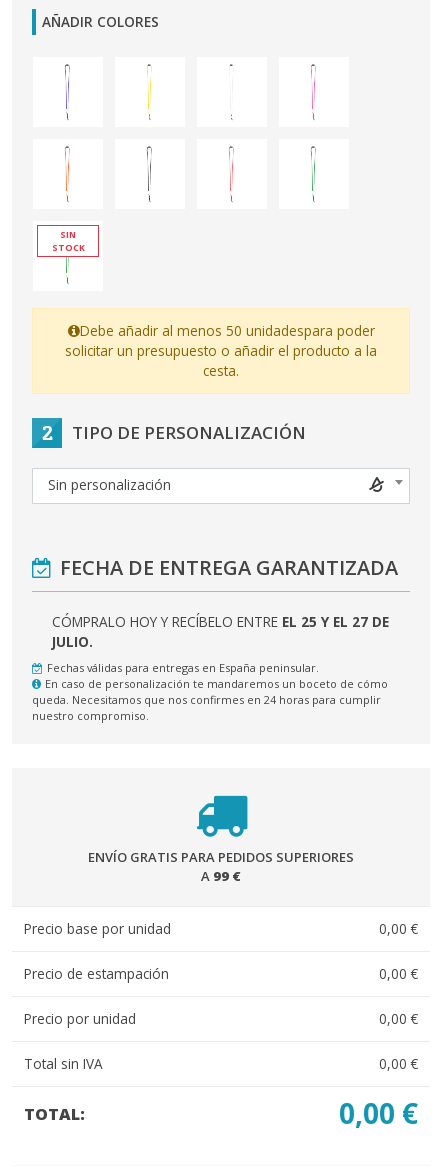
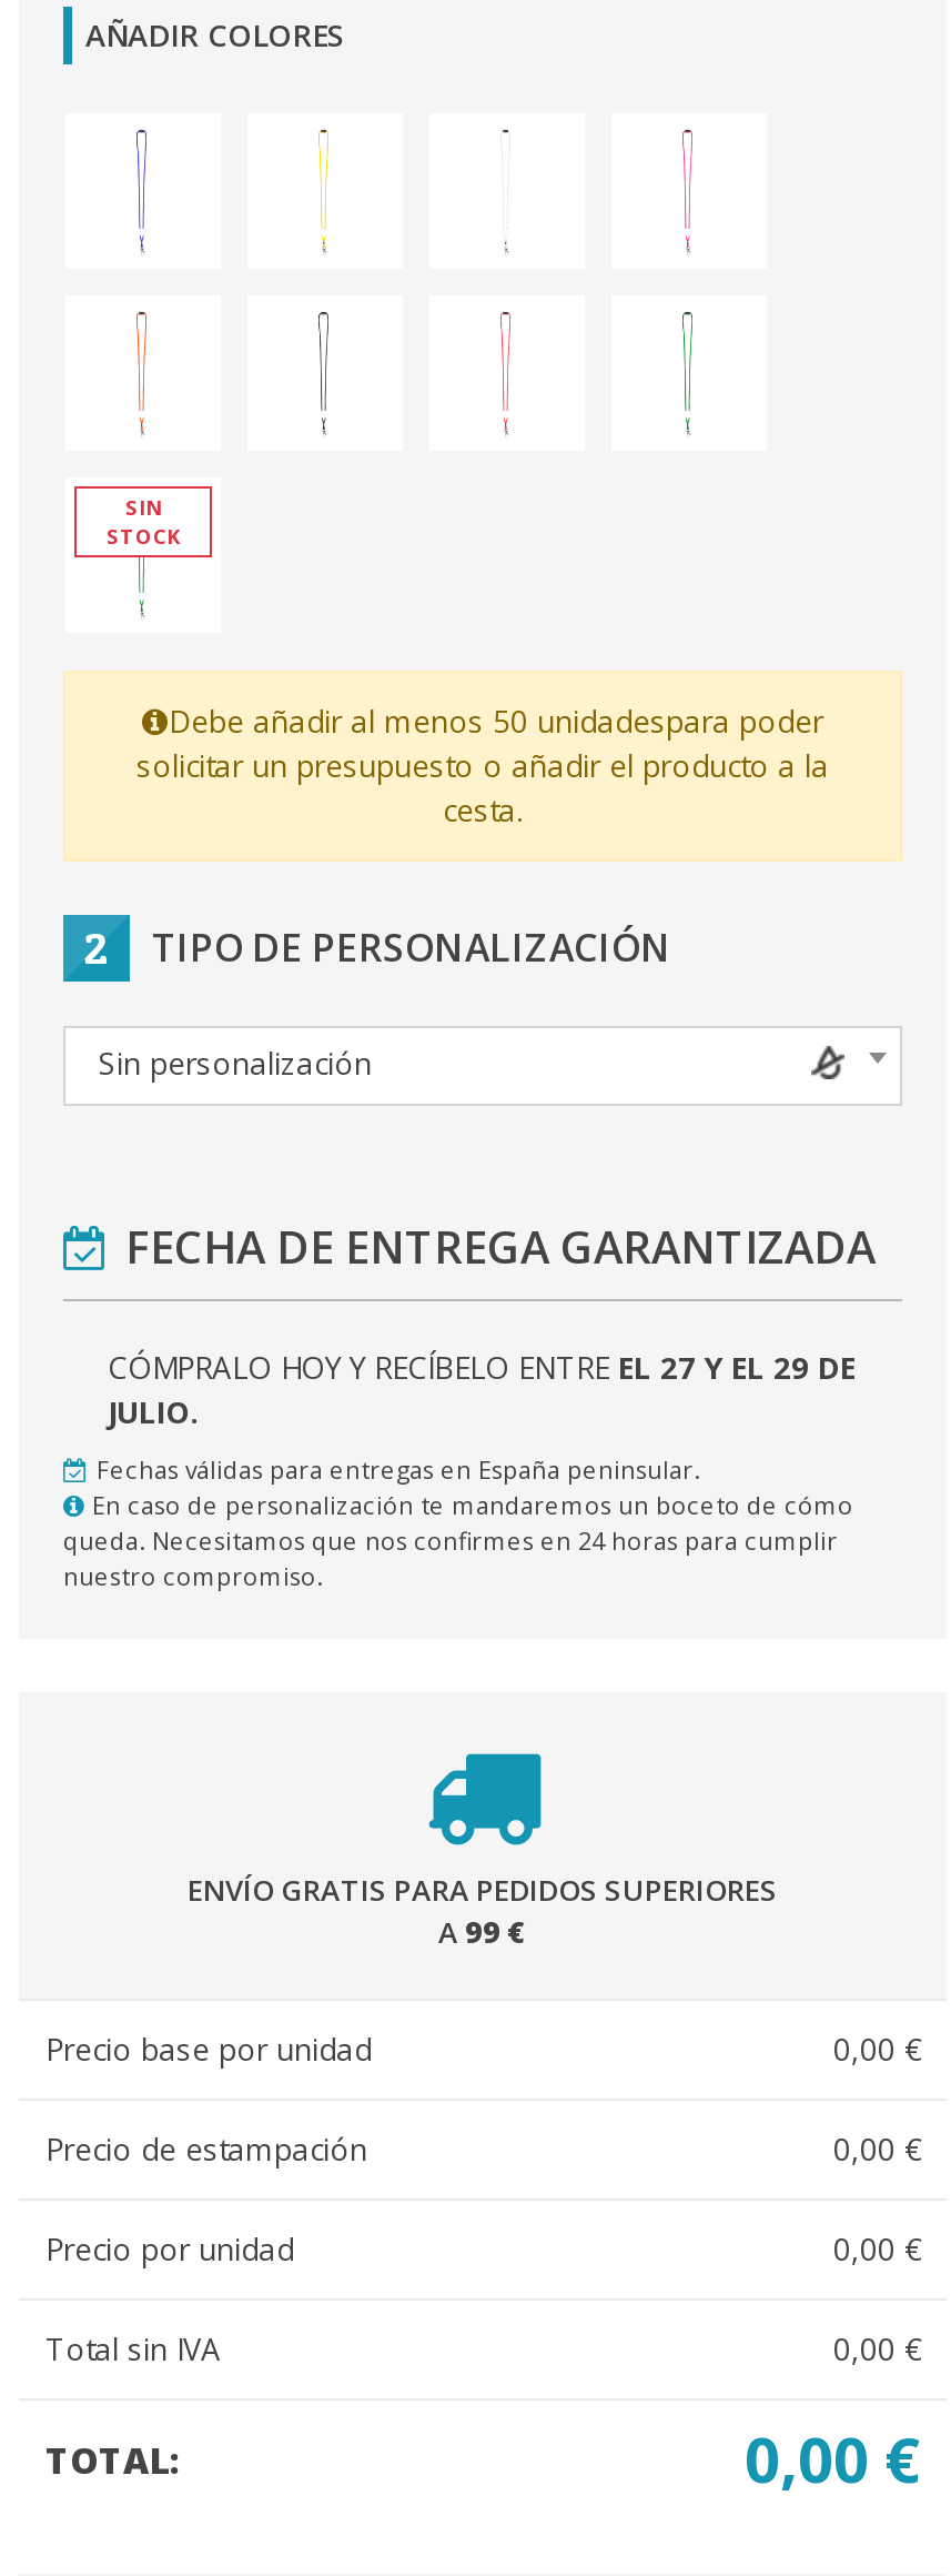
- CÓMPRALO HOY Y RECÍBELO ENTRE EL 25 Y EL 27 DE
+ CÓMPRALO HOY Y RECÍBELO ENTRE EL 27 Y EL 29 DE
